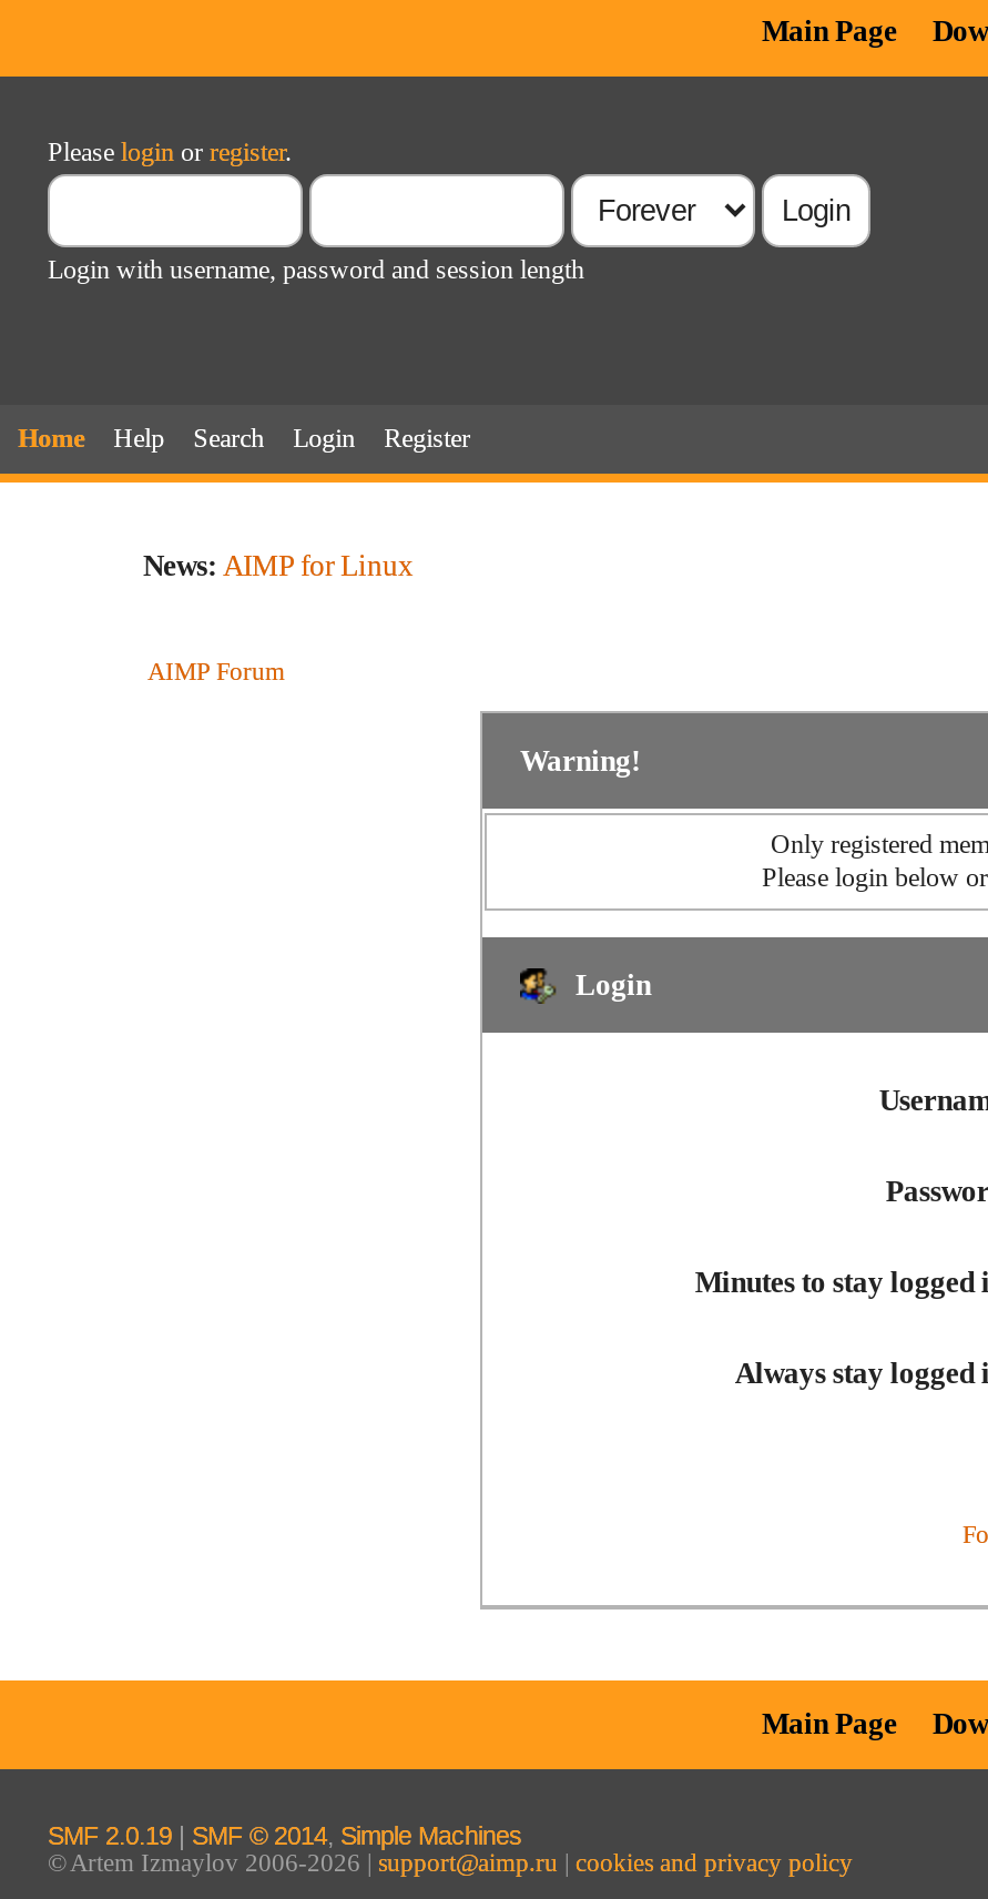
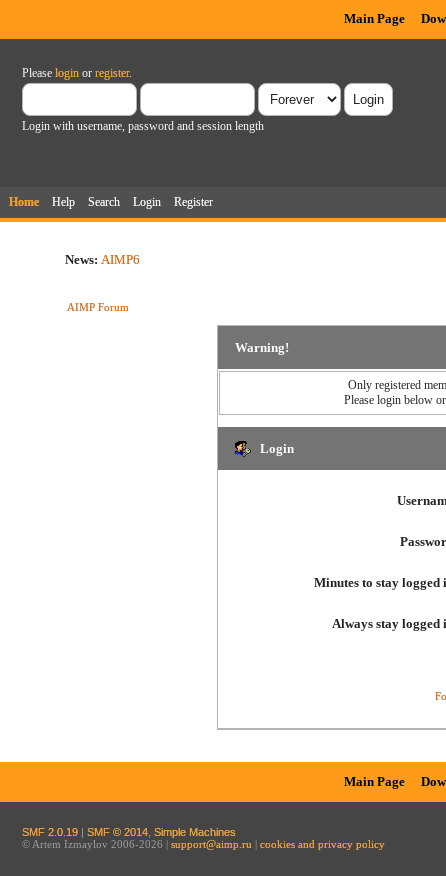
- News: AIMP for Linux
+ News: AIMP6
